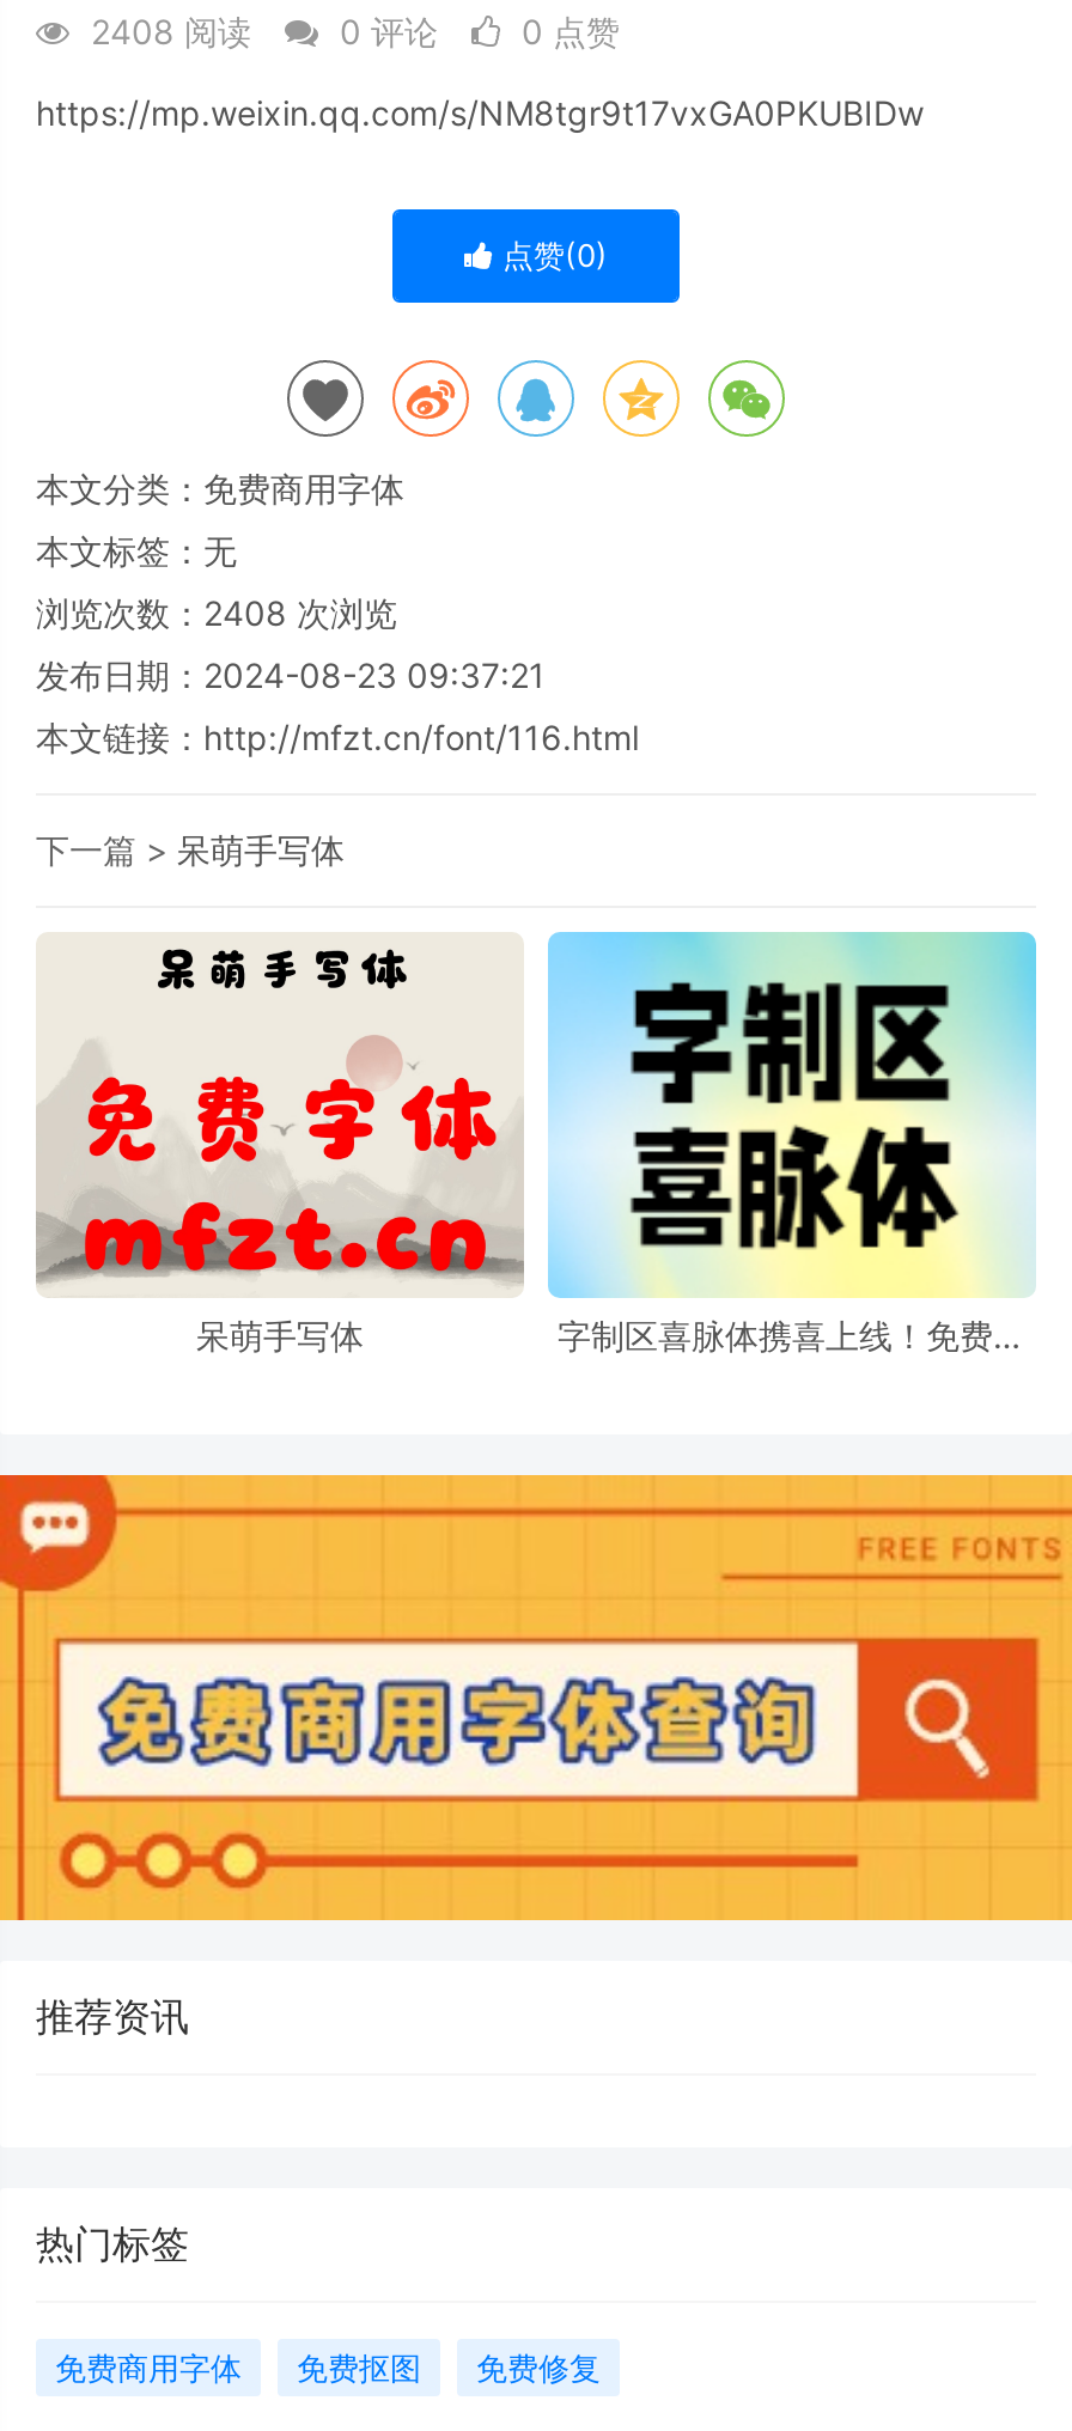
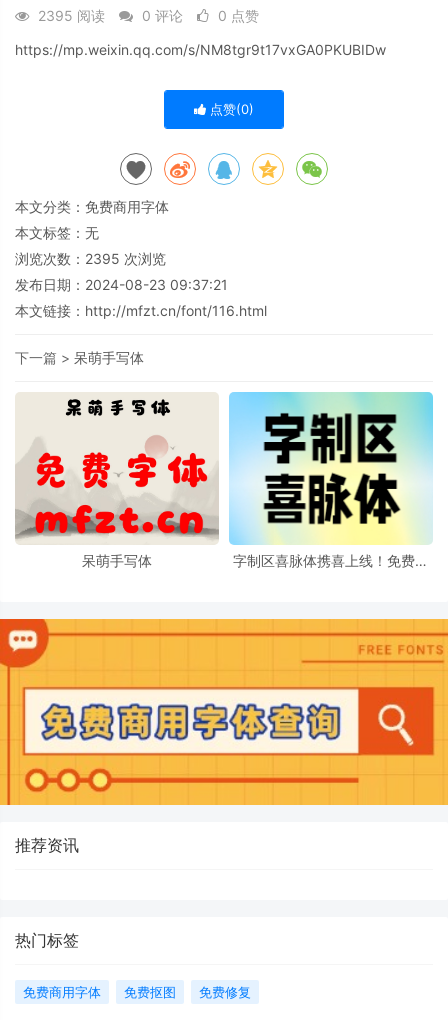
- 2408 阅读 0 评论 0 点赞
+ 2395 阅读 0 评论 0 点赞

- 浏览次数：2408次浏览
+ 浏览次数：2395次浏览
